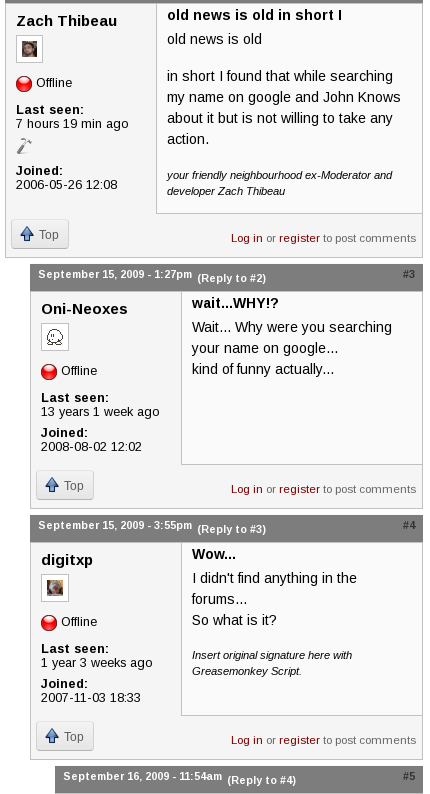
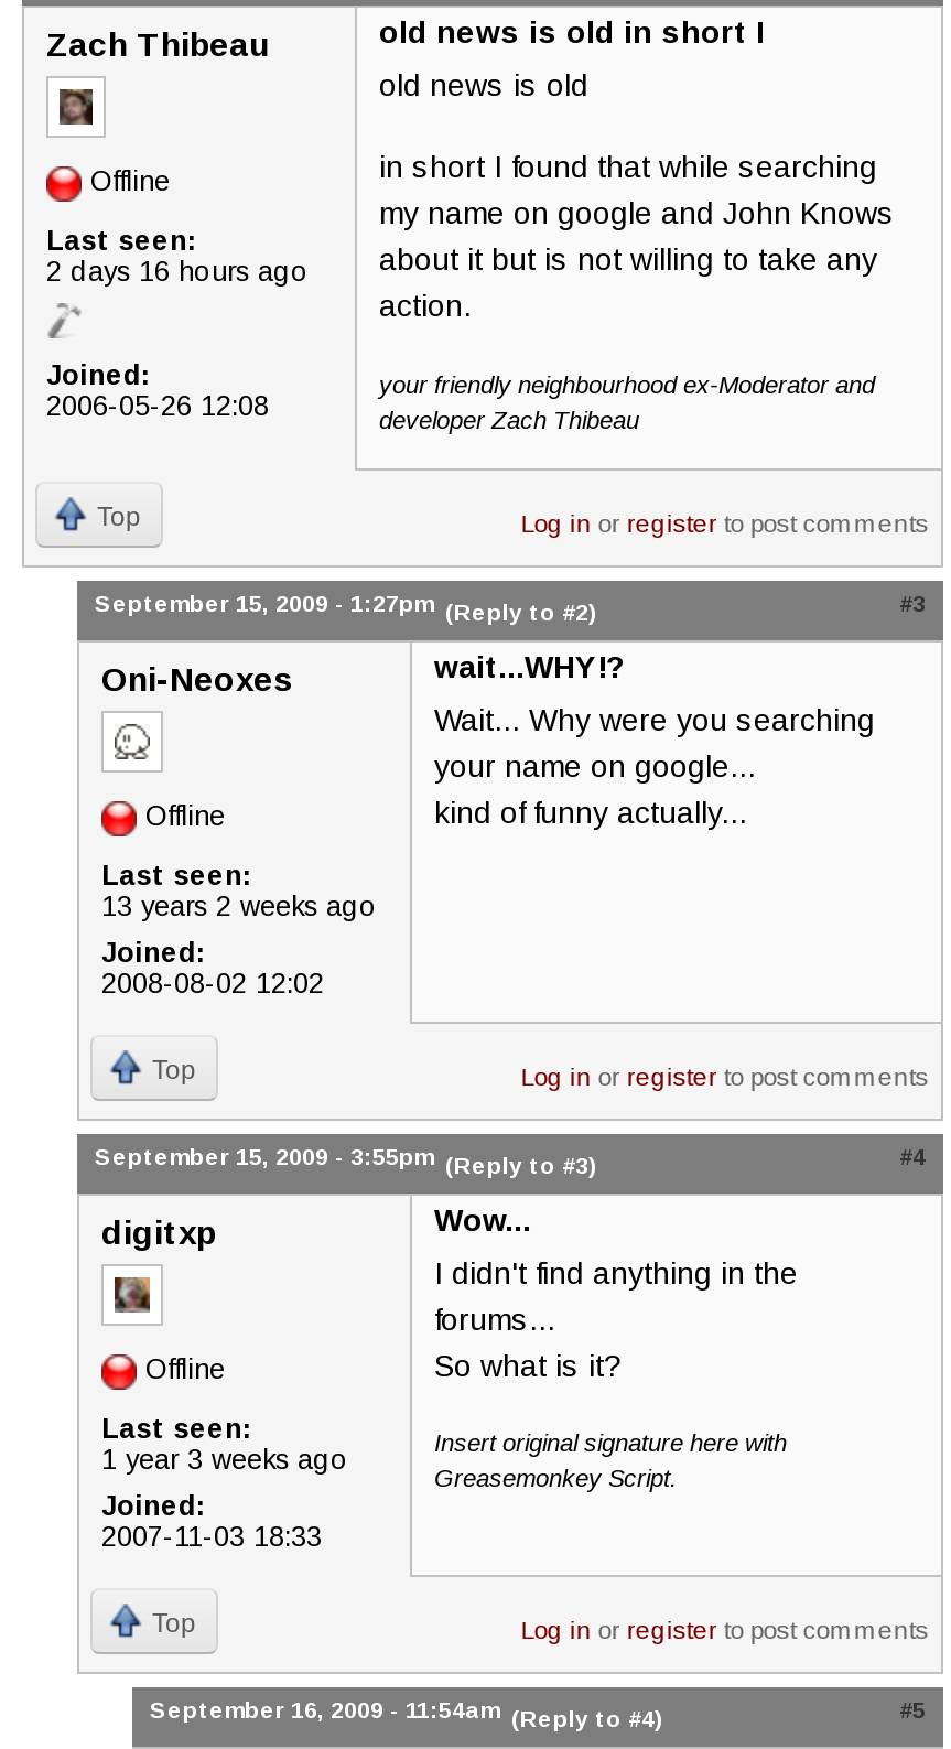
- 7 hours 19 min ago
+ 2 days 16 hours ago

- 13 years 1 week ago
+ 13 years 2 weeks ago
